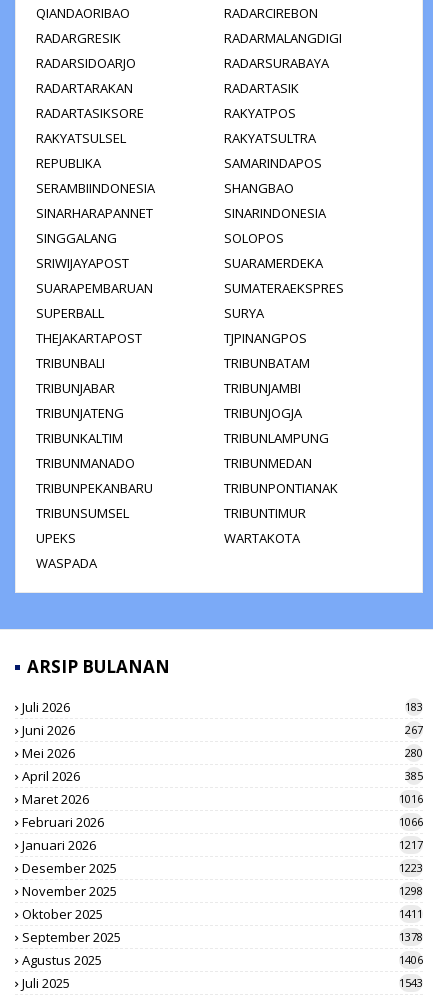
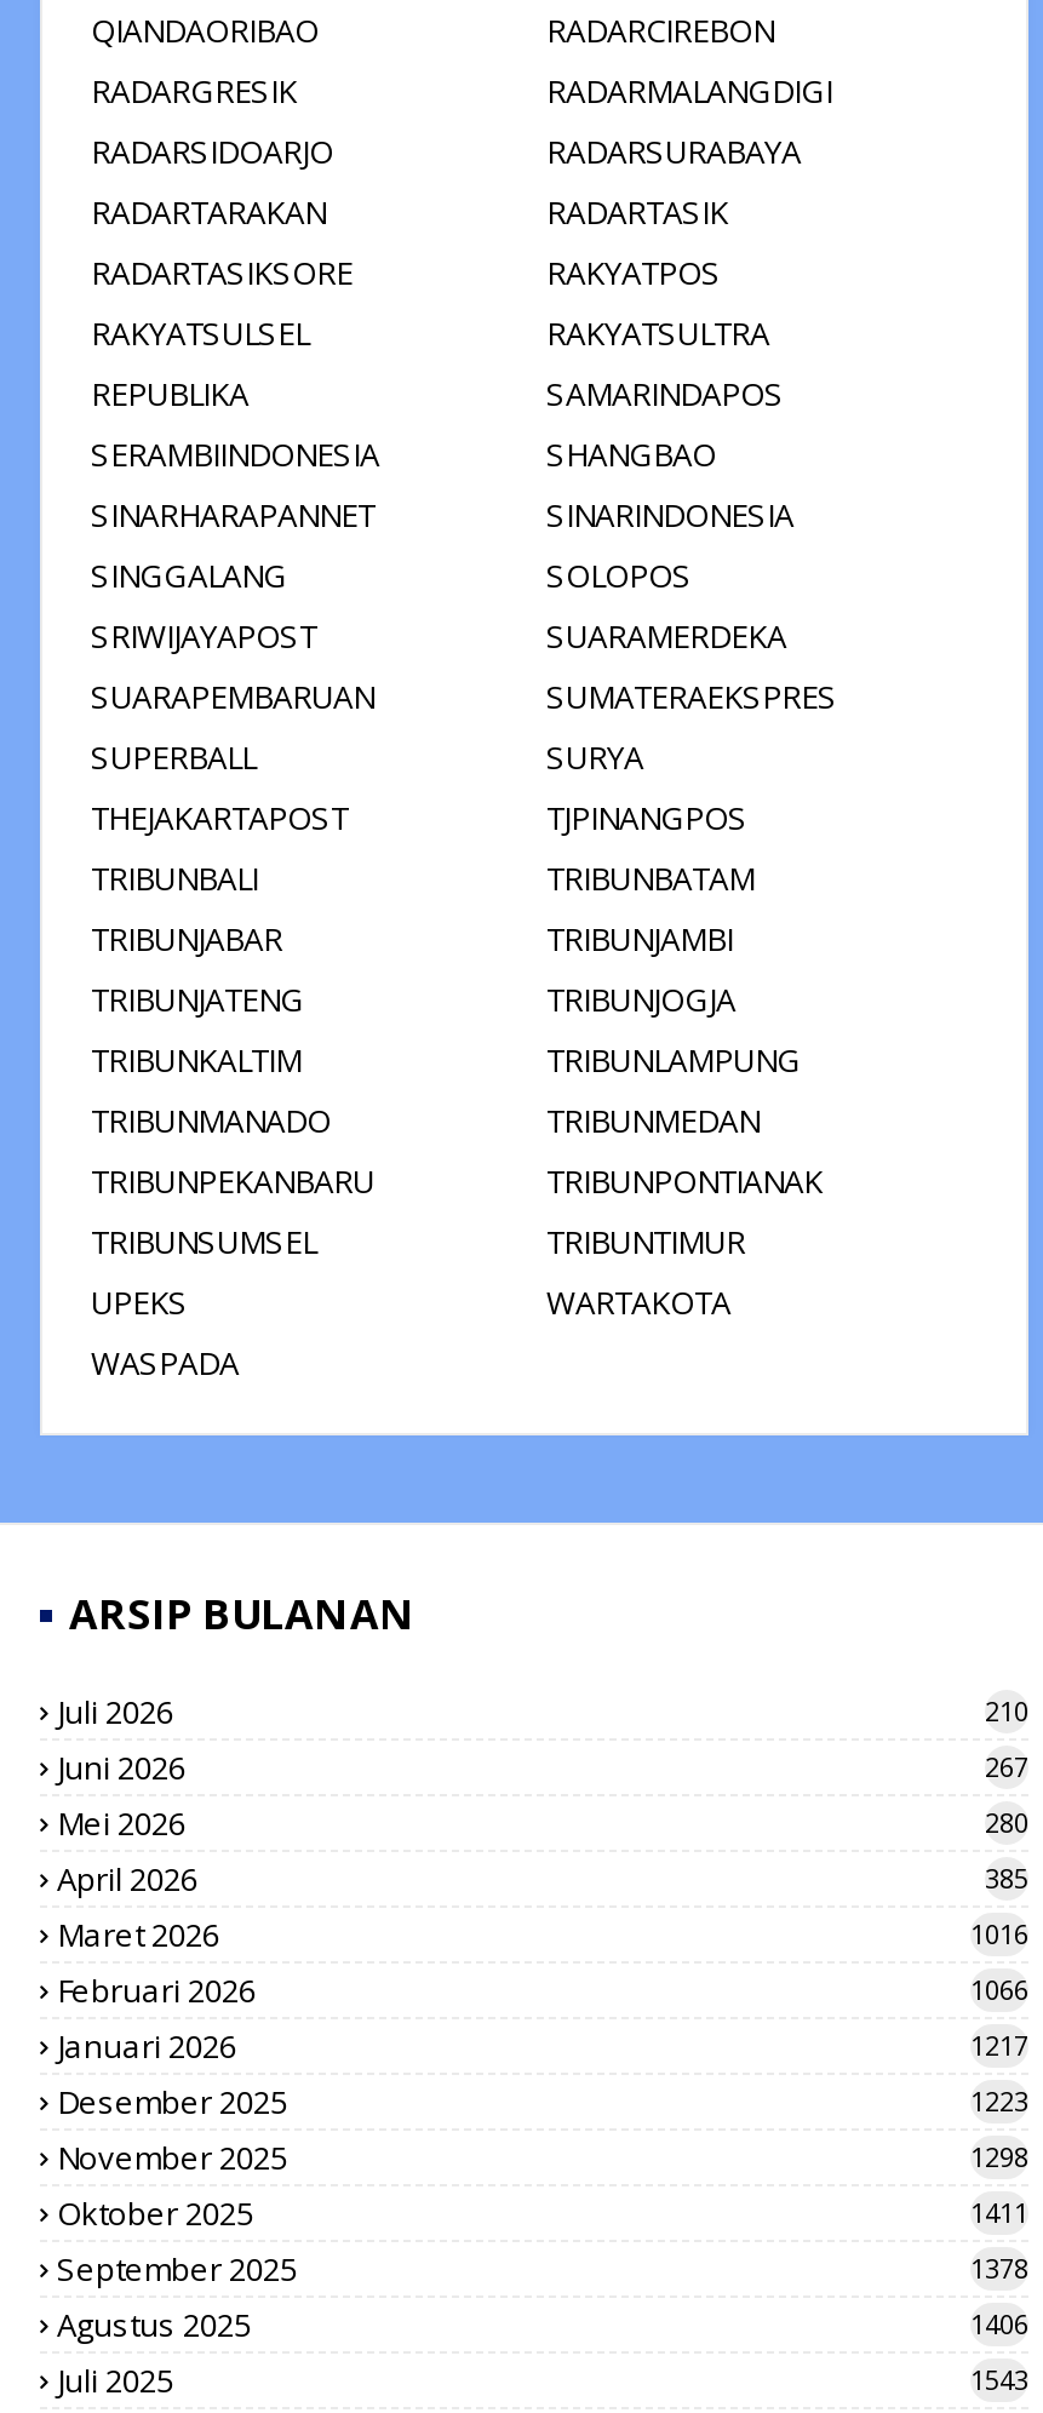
- 183
+ 210
